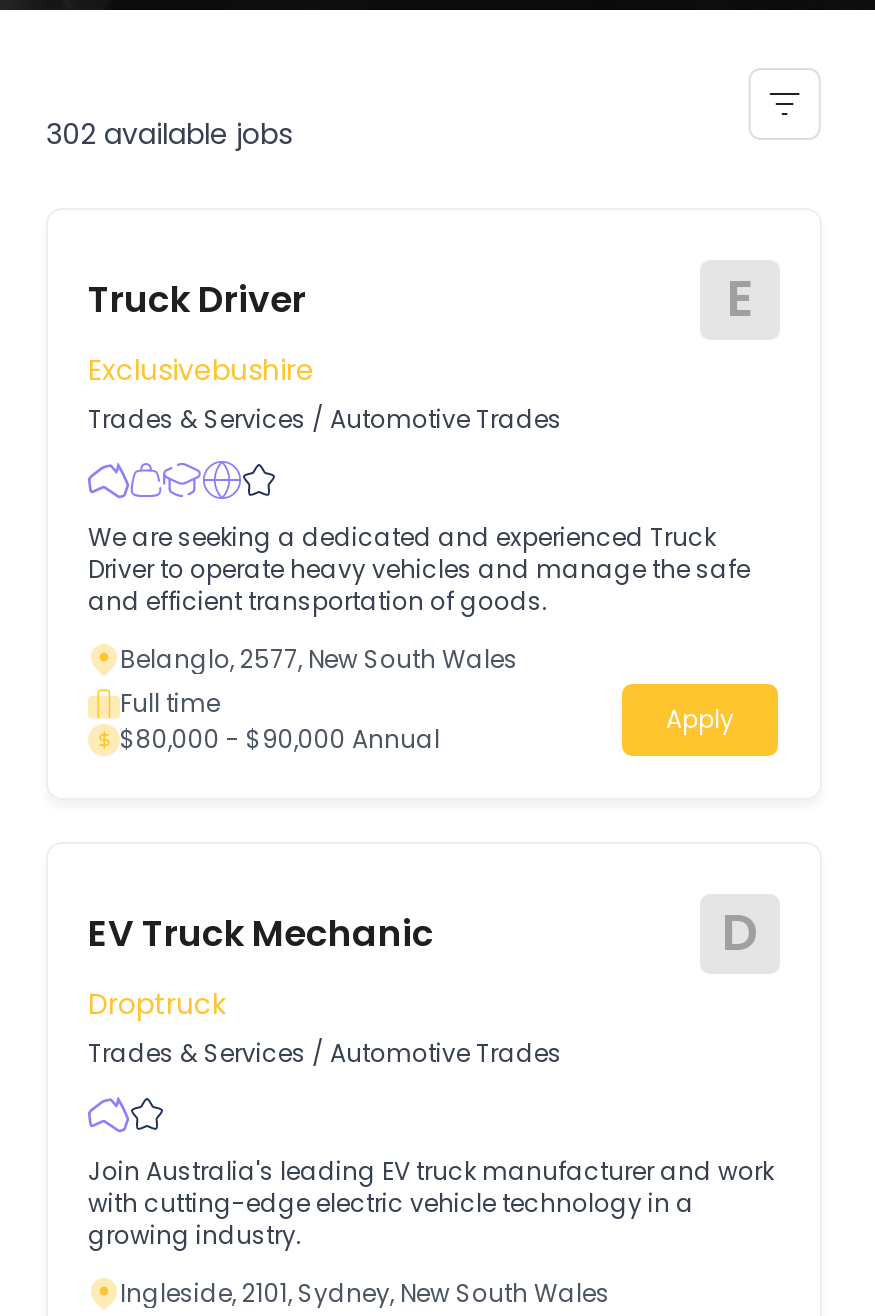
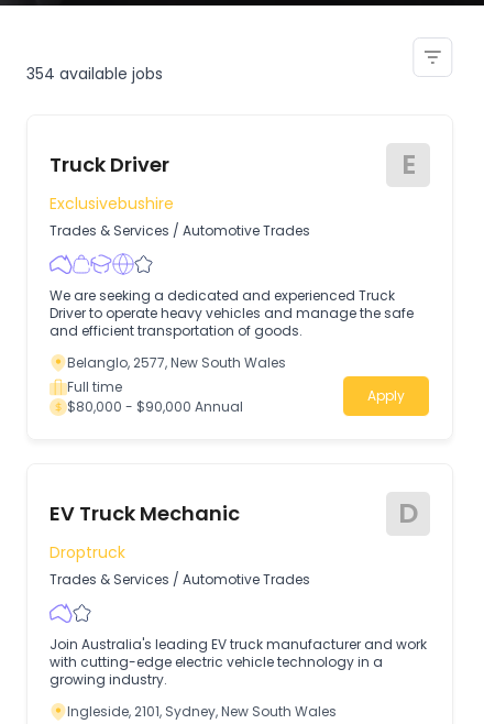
- 302 available jobs
+ 354 available jobs
